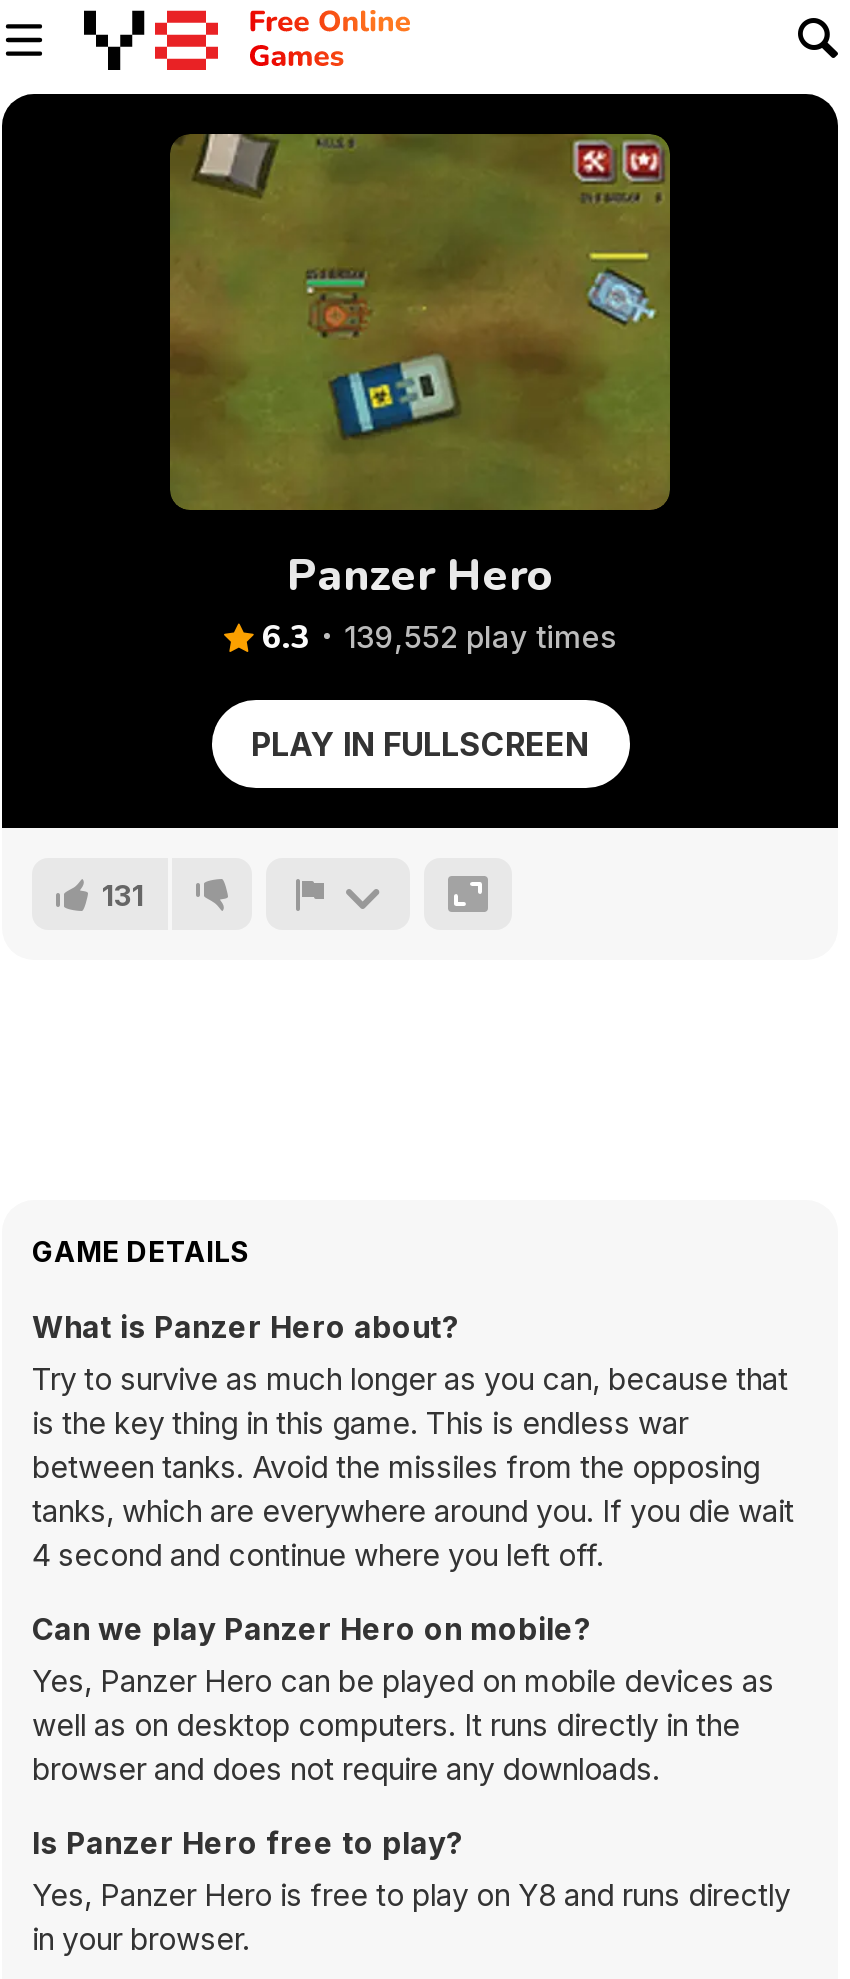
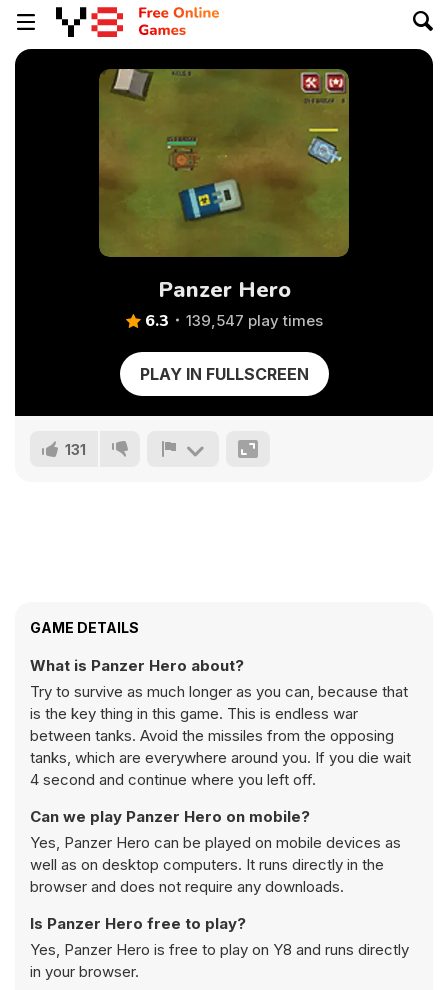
- 6.3 139,552 play times
+ 6.3 139,547 play times
